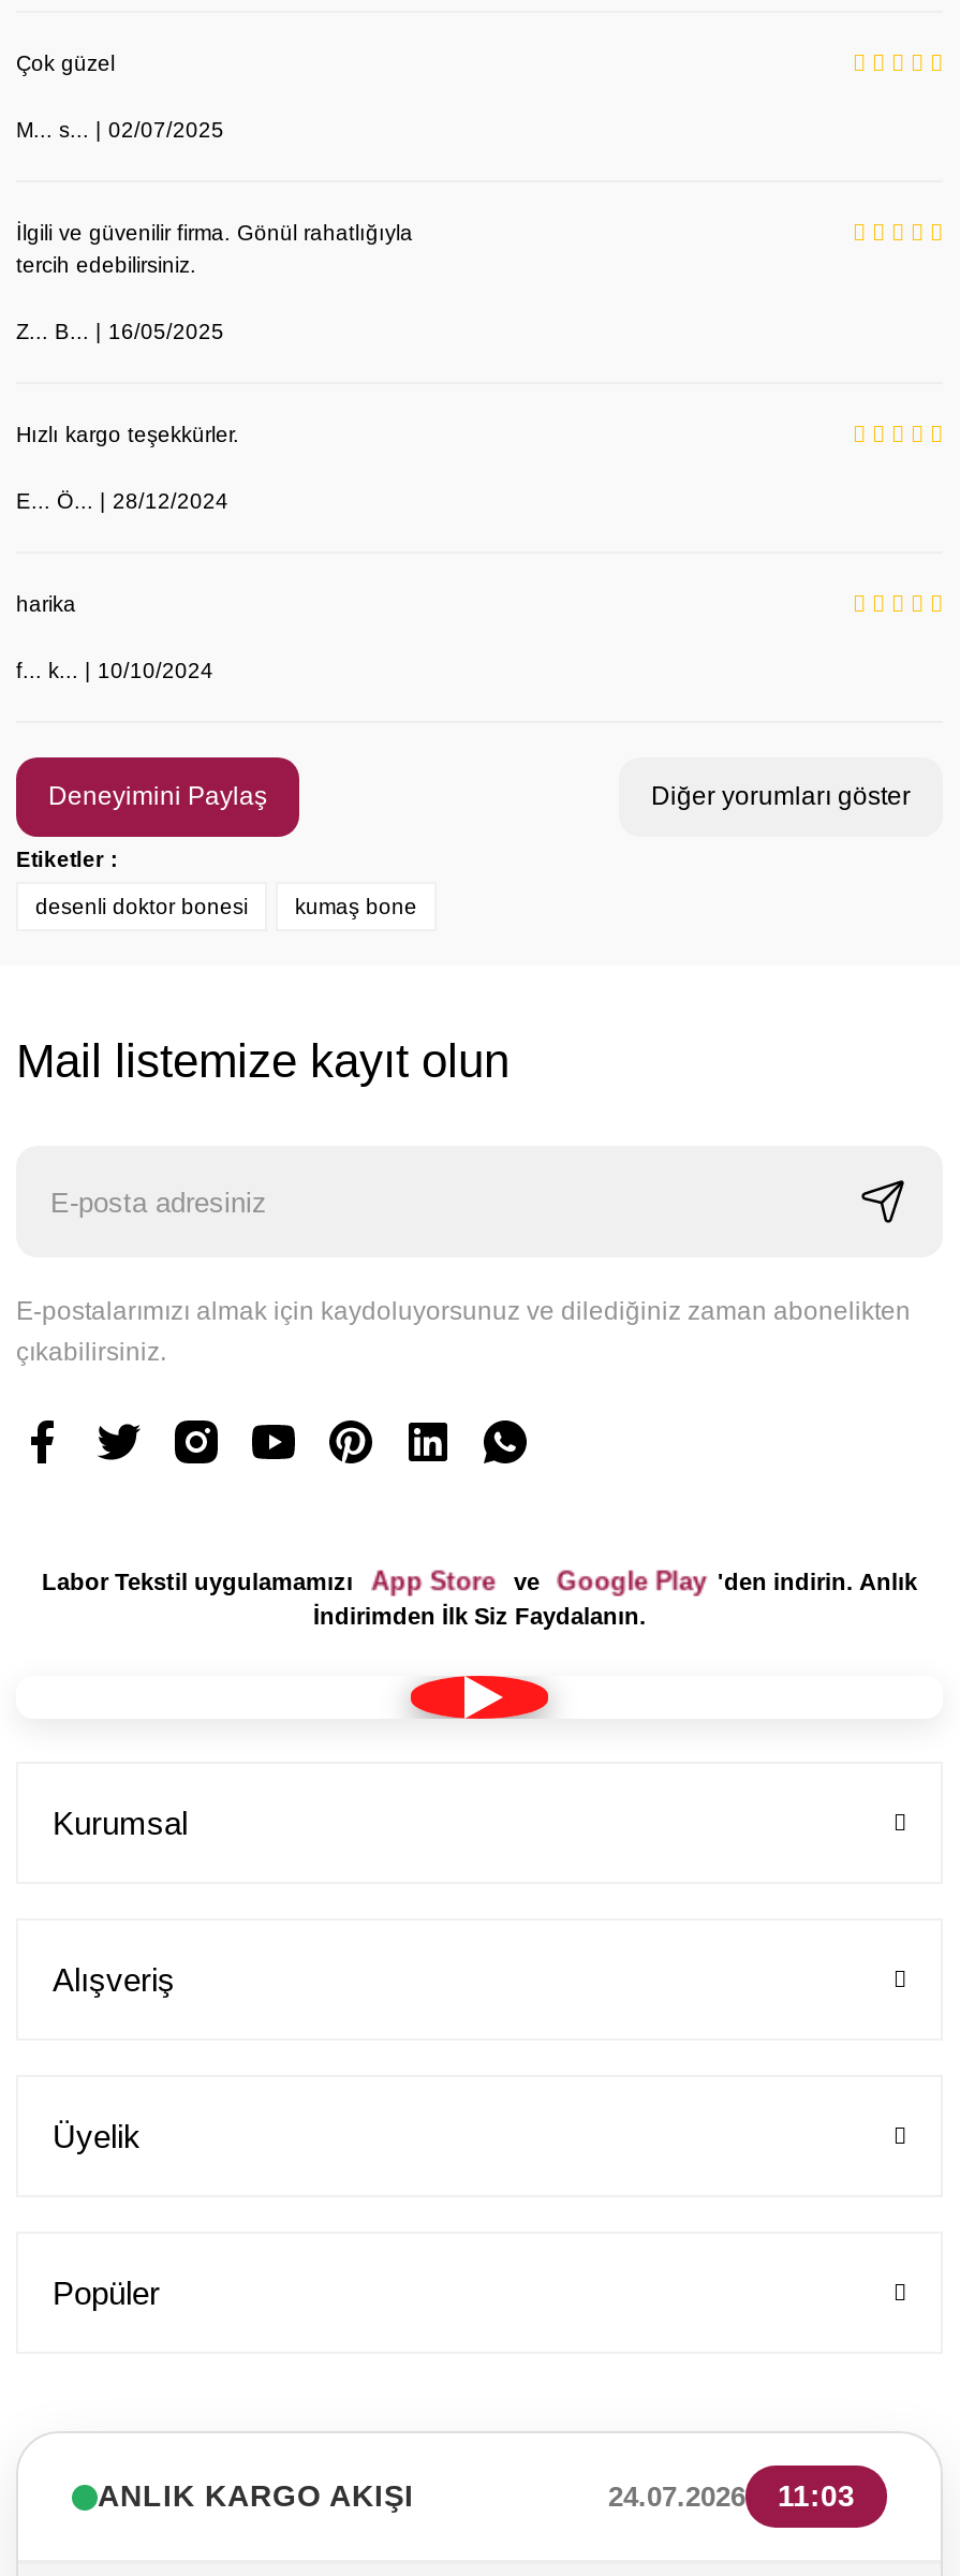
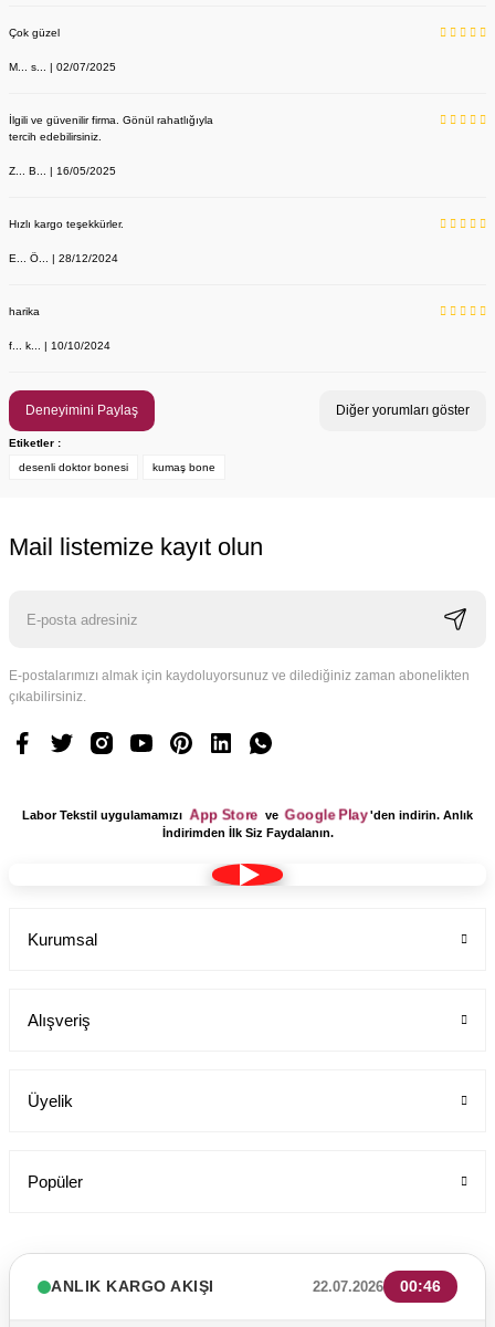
- 24.07.2026
+ 22.07.2026

- 11:03
+ 00:46
